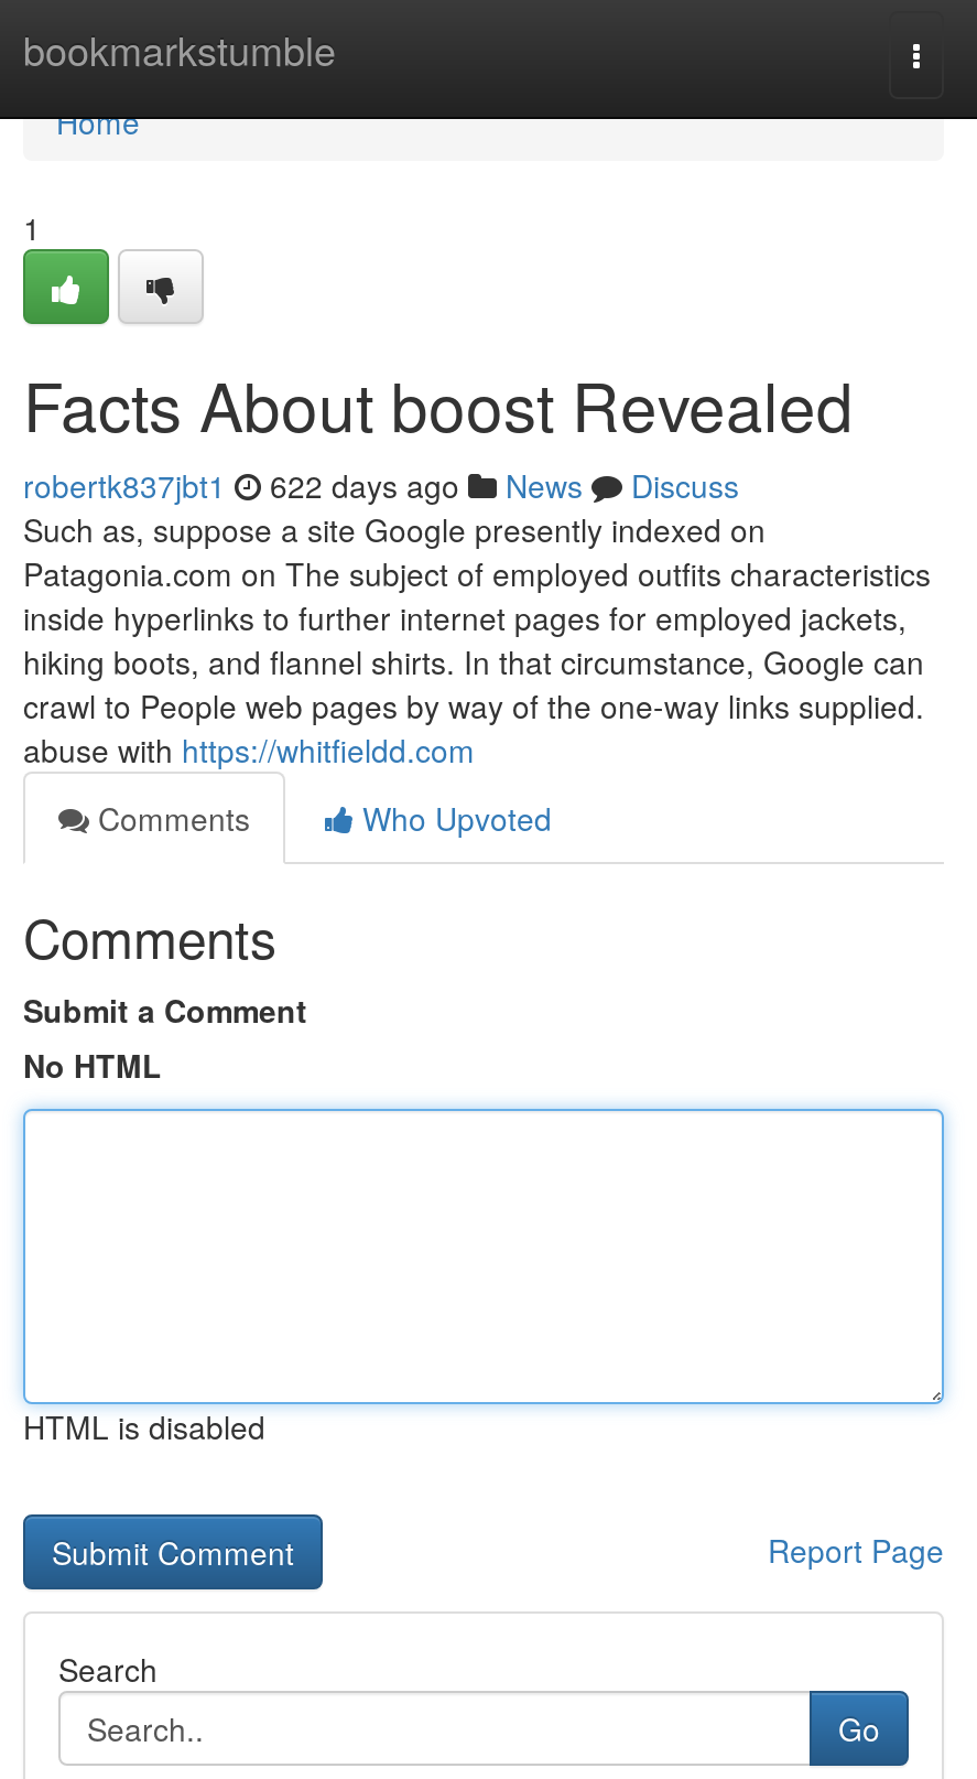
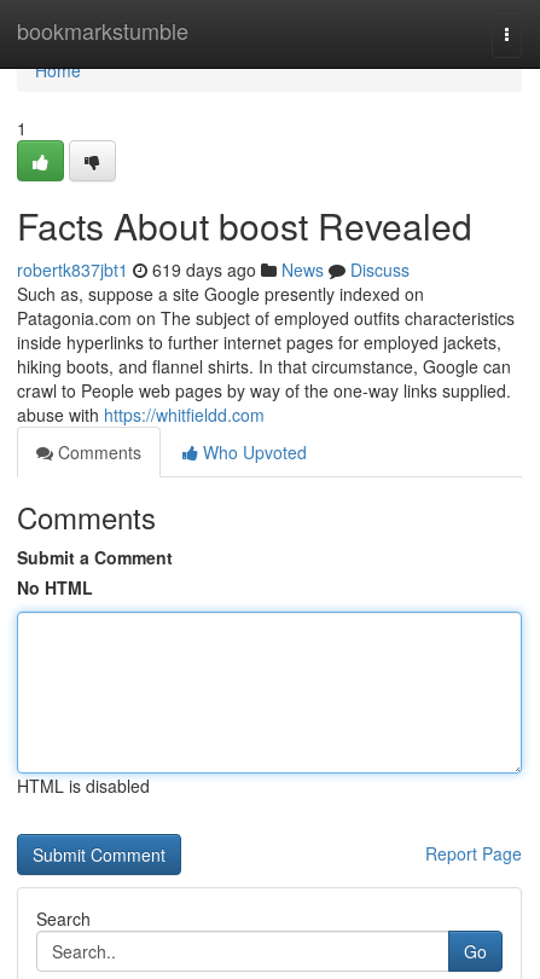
- robertk837jbt1 622 days ago News Discuss
+ robertk837jbt1 619 days ago News Discuss
